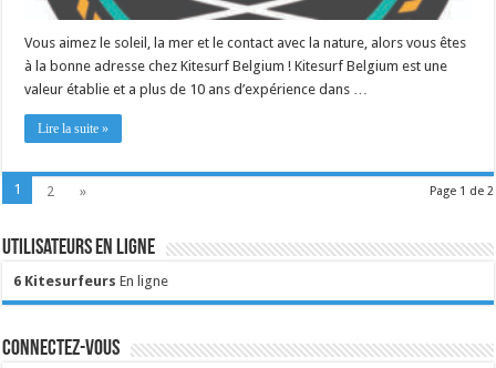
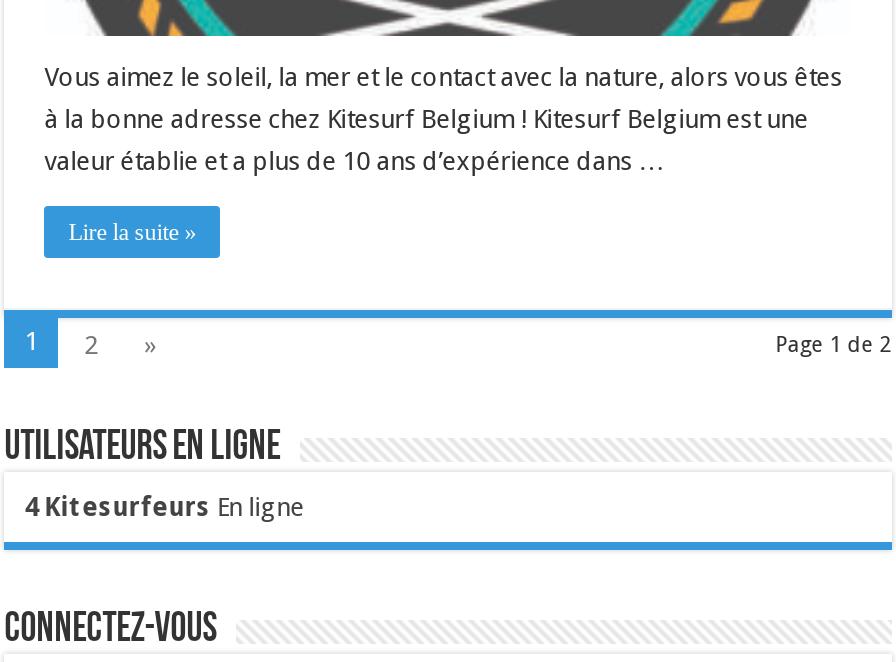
- 6 Kitesurfeurs En ligne
+ 4 Kitesurfeurs En ligne
